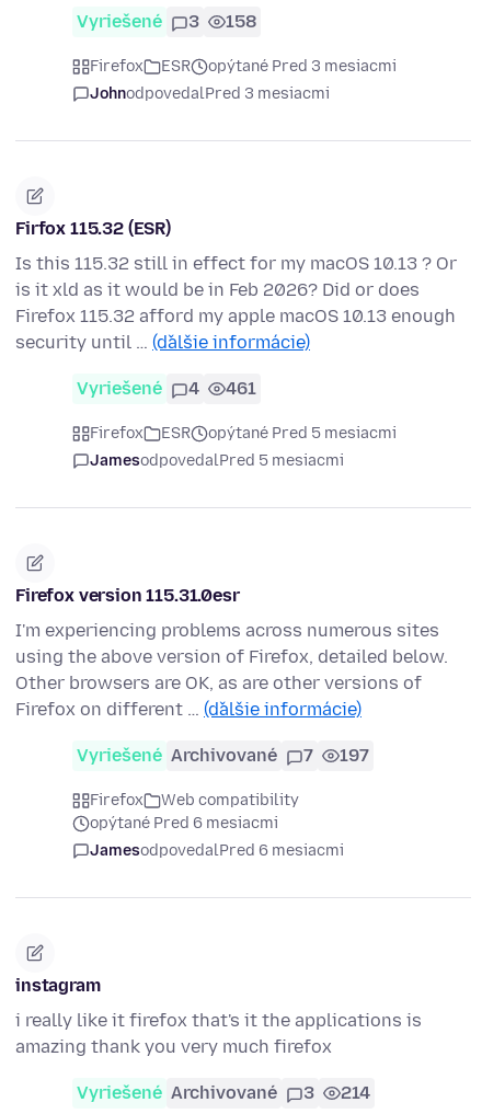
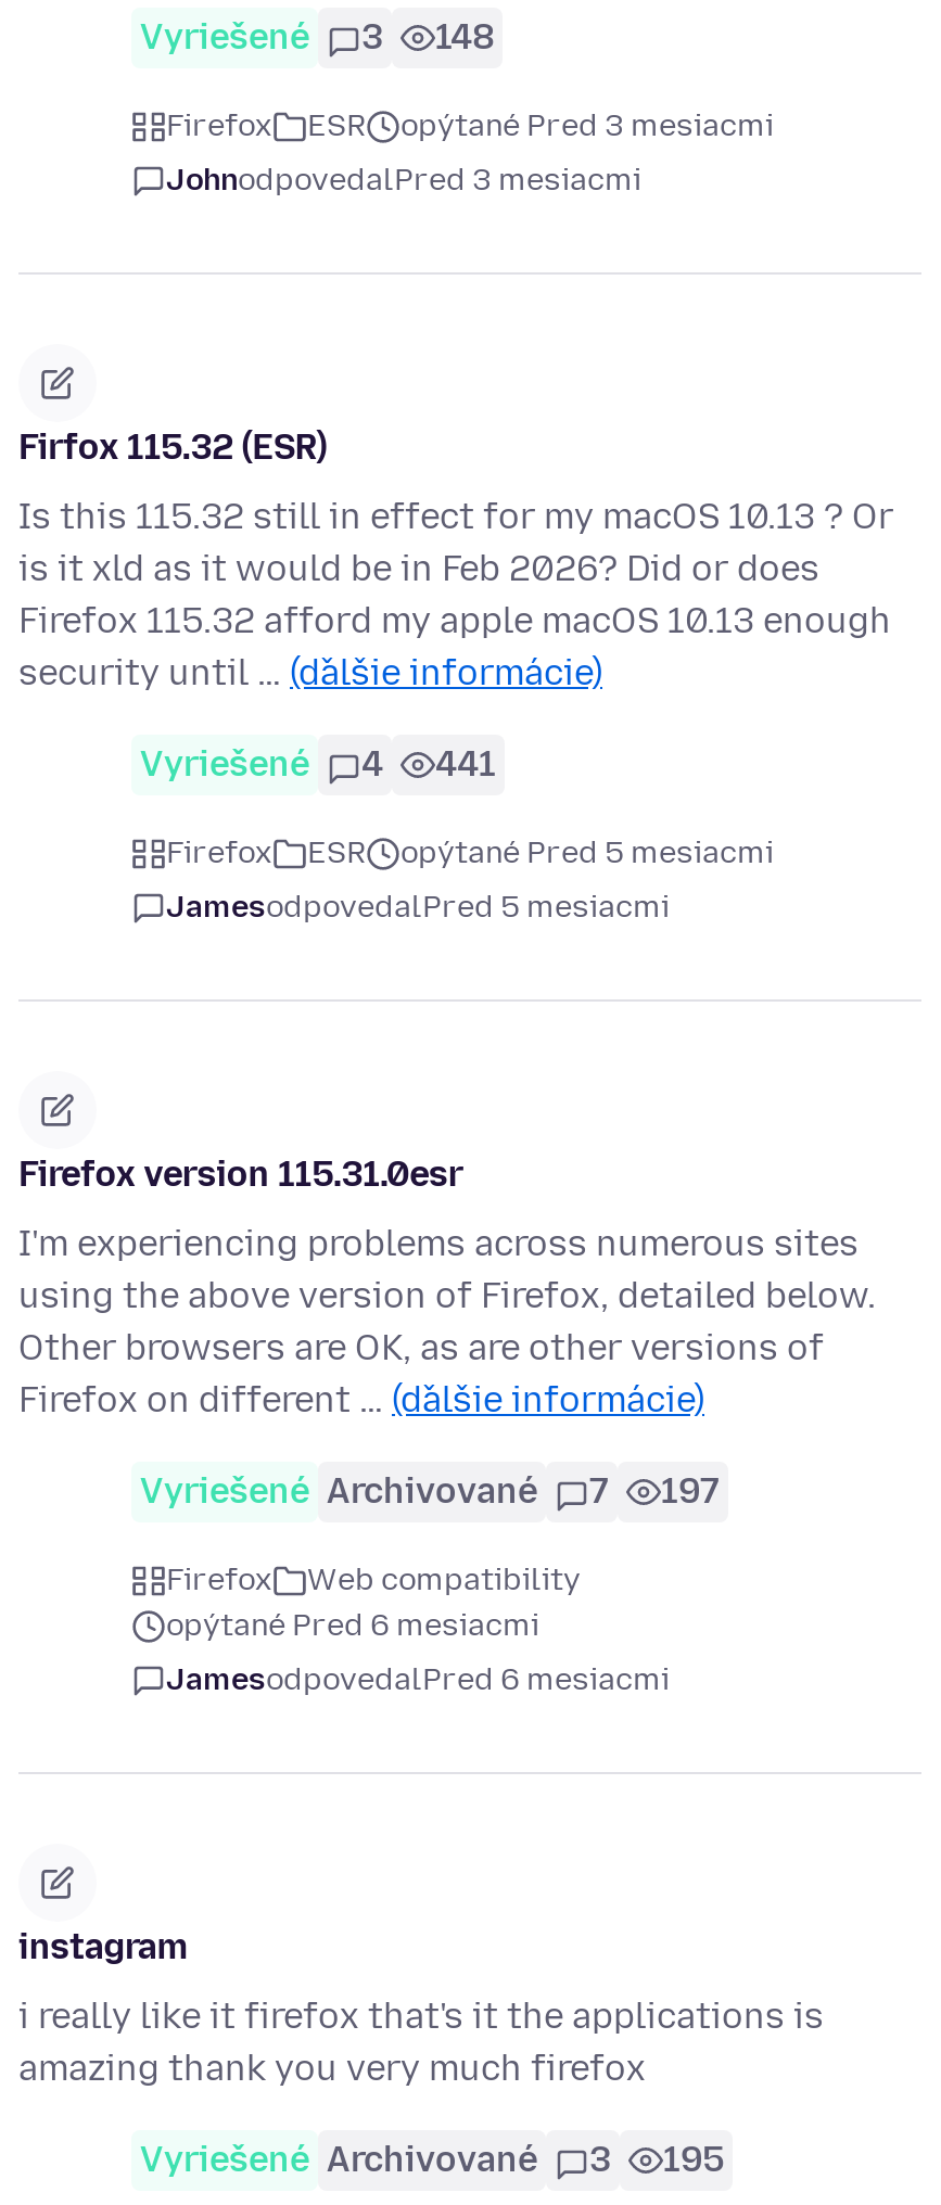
- Vyriešené 3 158
+ Vyriešené 3 148

- Vyriešené 4 461
+ Vyriešené 4 441

- Vyriešené Archivované 3 214
+ Vyriešené Archivované 3 195
